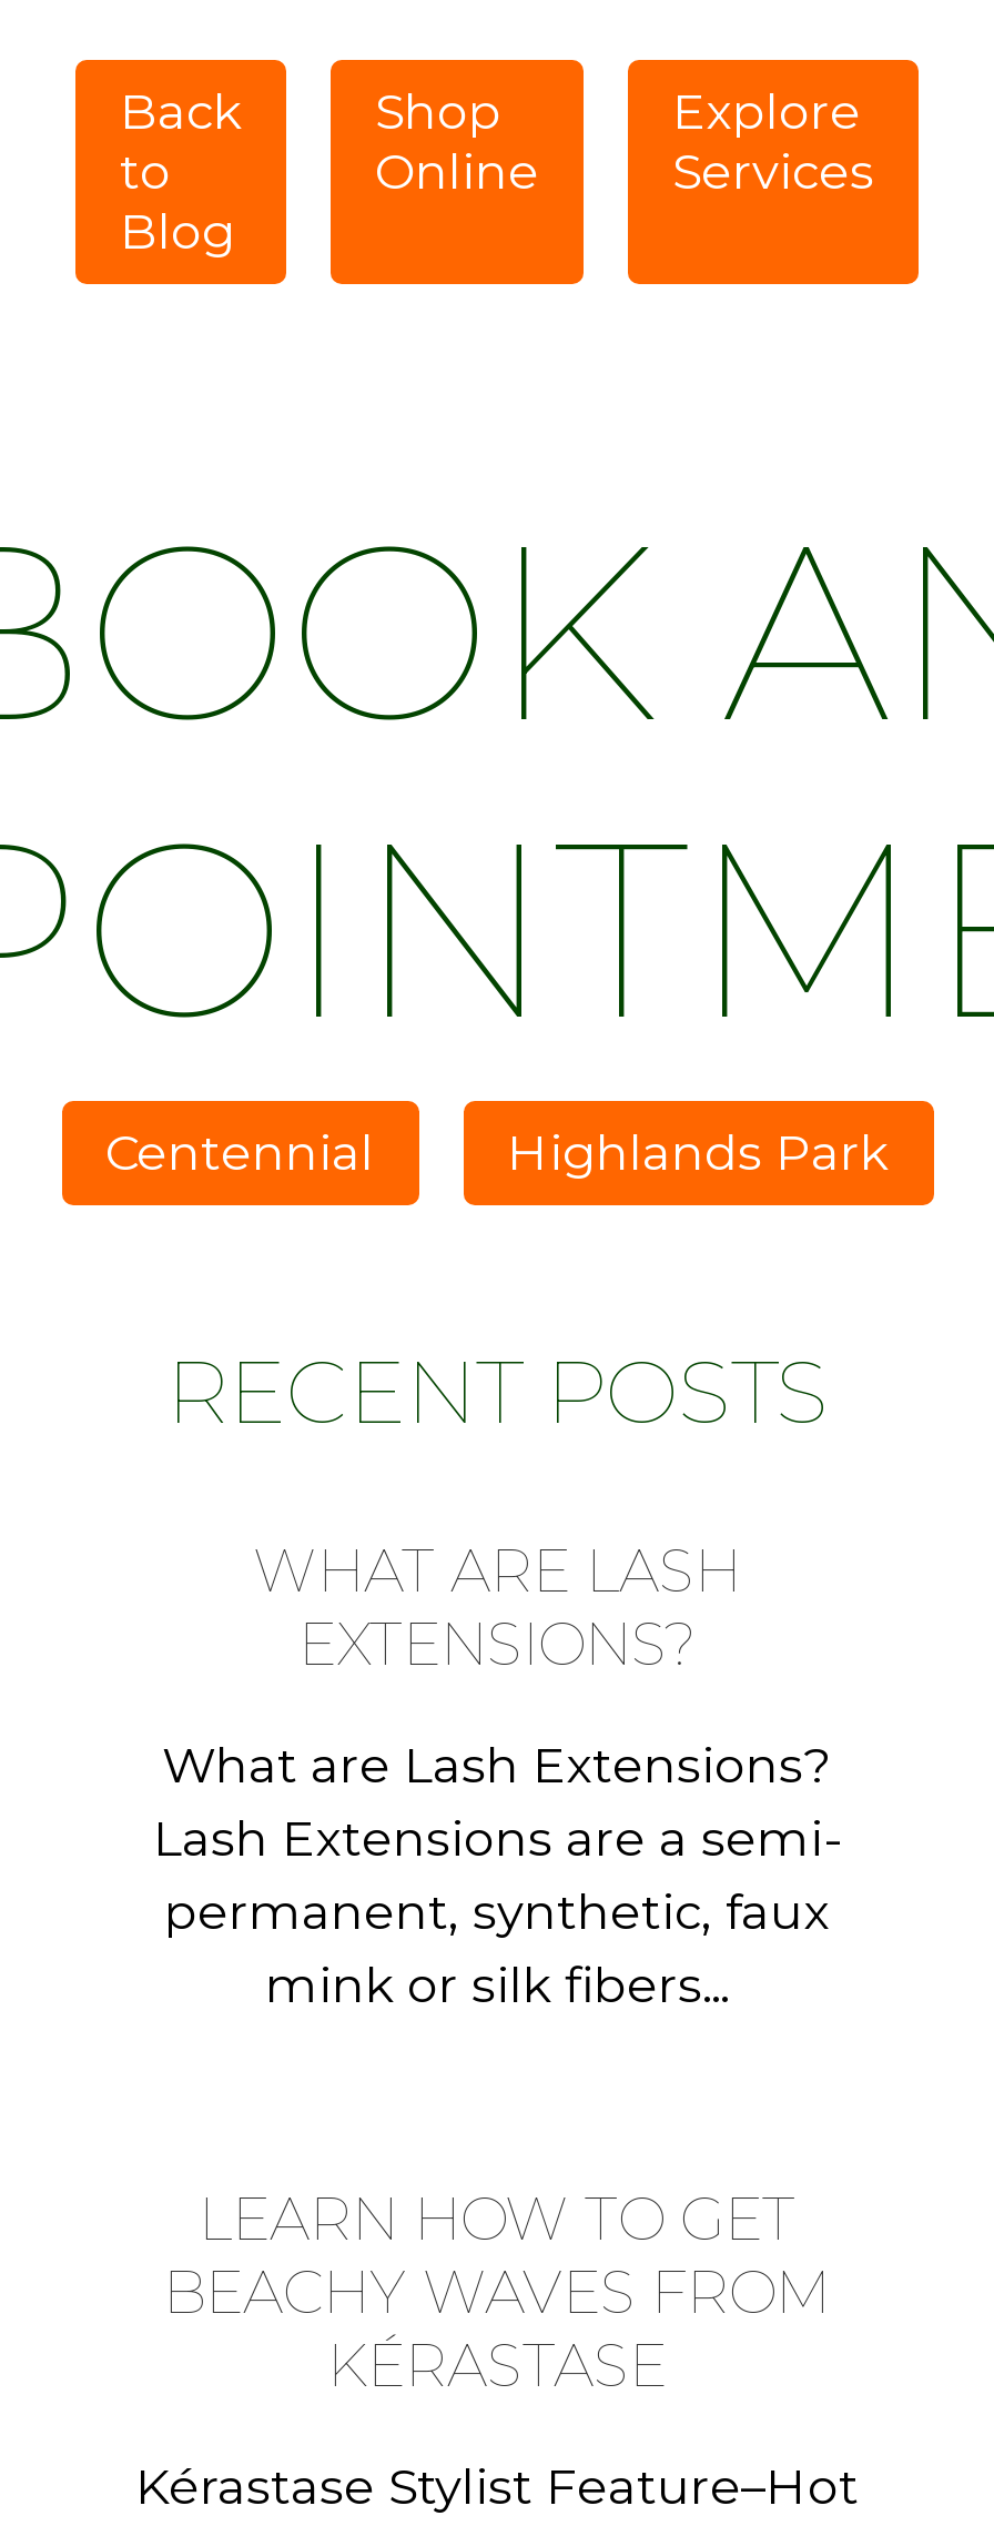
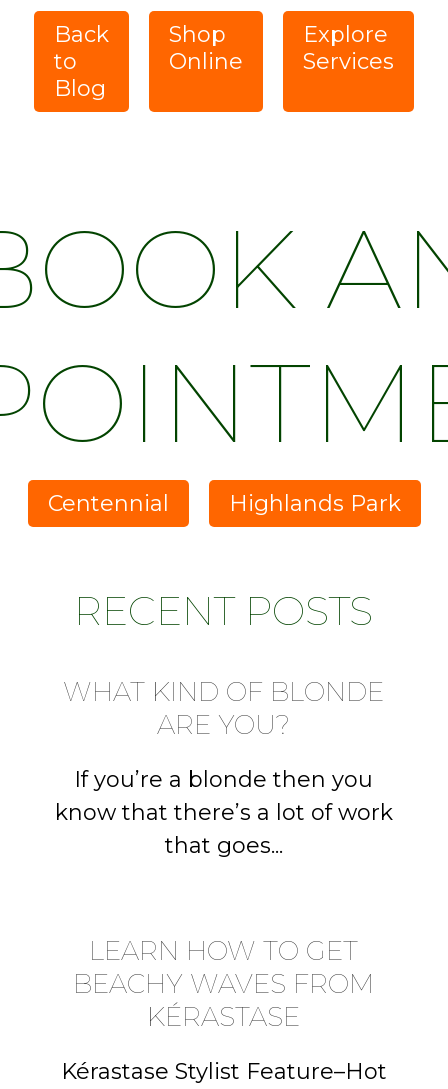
- WHAT ARE LASH
- EXTENSIONS?
+ WHAT KIND OF BLONDE
+ ARE YOU?

- What are Lash Extensions?
- Lash Extensions are a semi-
- permanent, synthetic, faux
- mink or silk fibers...
+ If you’re a blonde then you
+ know that there’s a lot of work
+ that goes...
